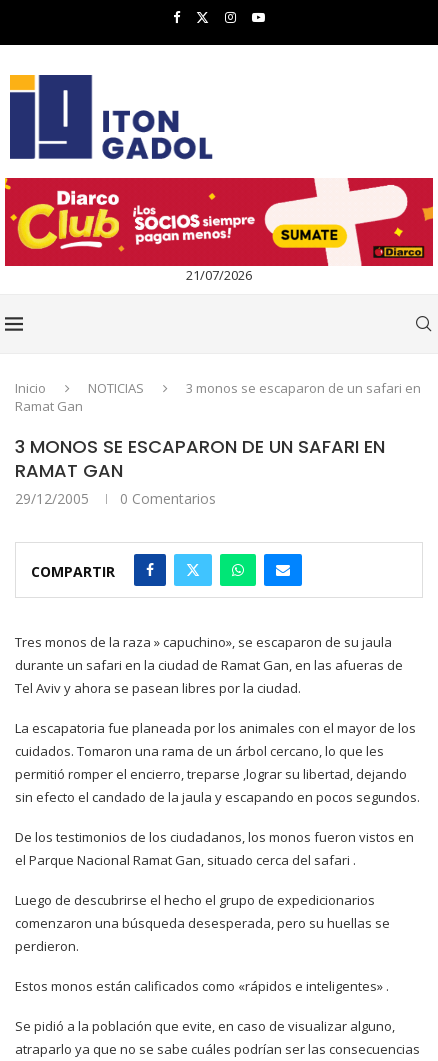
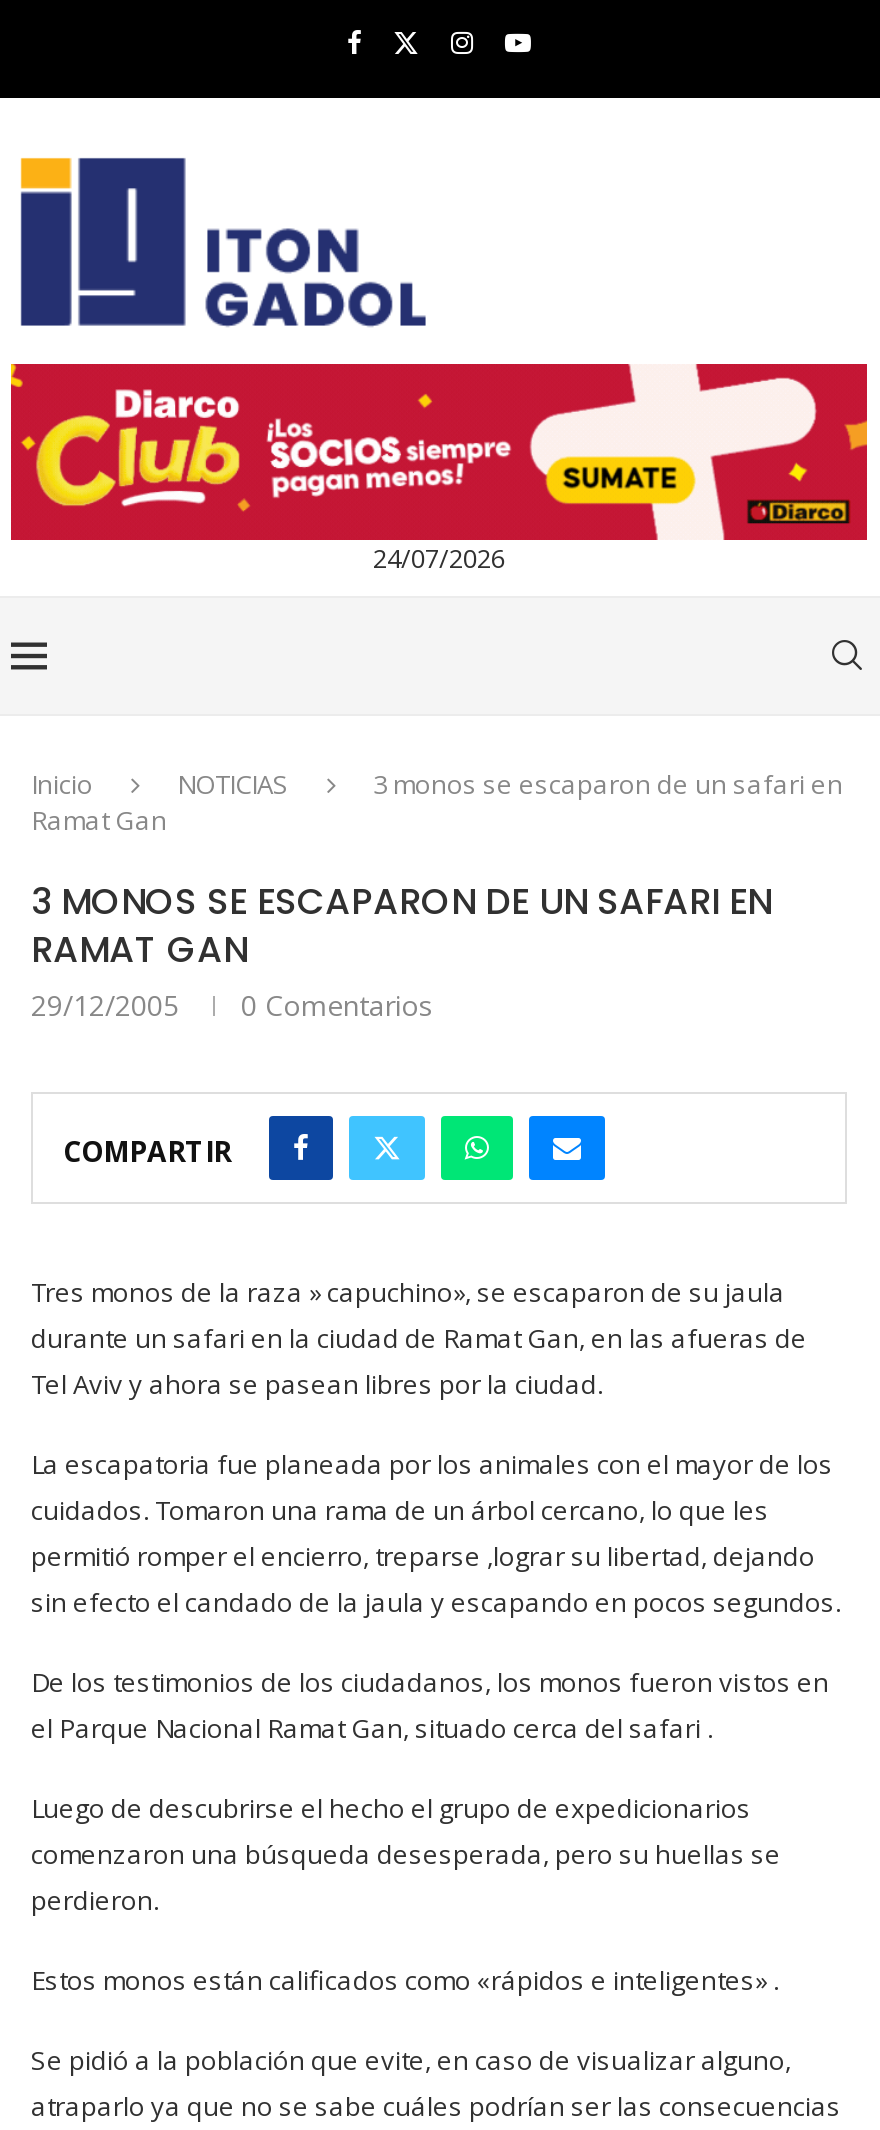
- 21/07/2026
+ 24/07/2026
